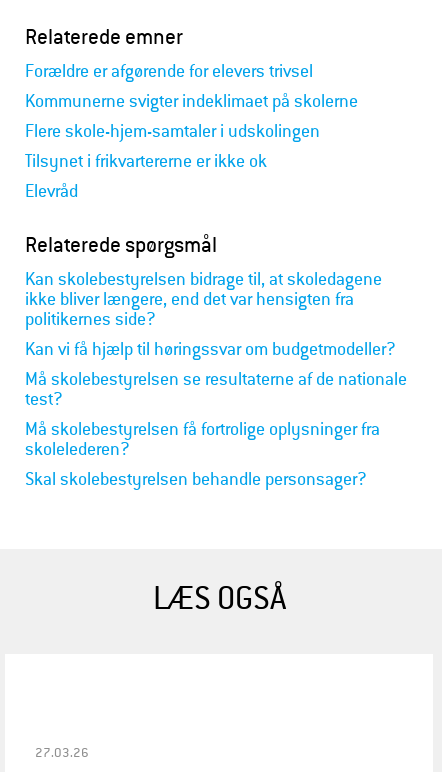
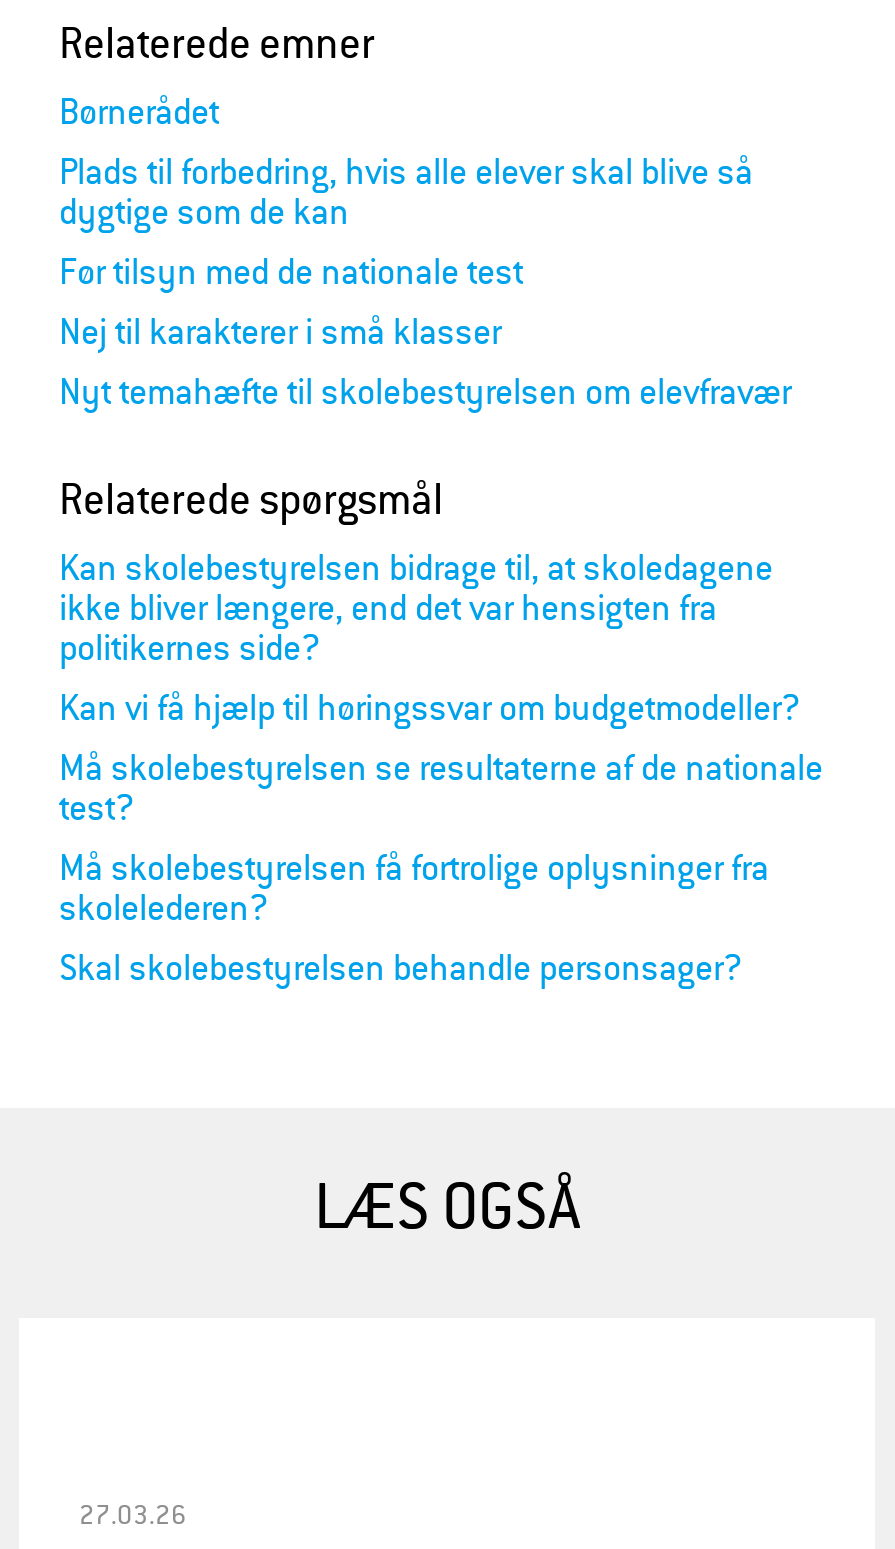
- Forældre er afgørende for elevers trivsel
- Kommunerne svigter indeklimaet på skolerne
- Flere skole-hjem-samtaler i udskolingen
- Tilsynet i frikvartererne er ikke ok
- Elevråd
+ Børnerådet
+ Plads til forbedring, hvis alle elever skal blive så
+ dygtige som de kan
+ Før tilsyn med de nationale test
+ Nej til karakterer i små klasser
+ Nyt temahæfte til skolebestyrelsen om elevfravær
